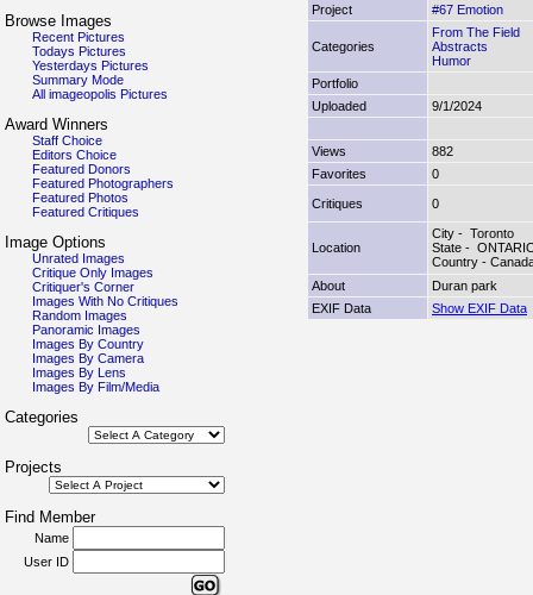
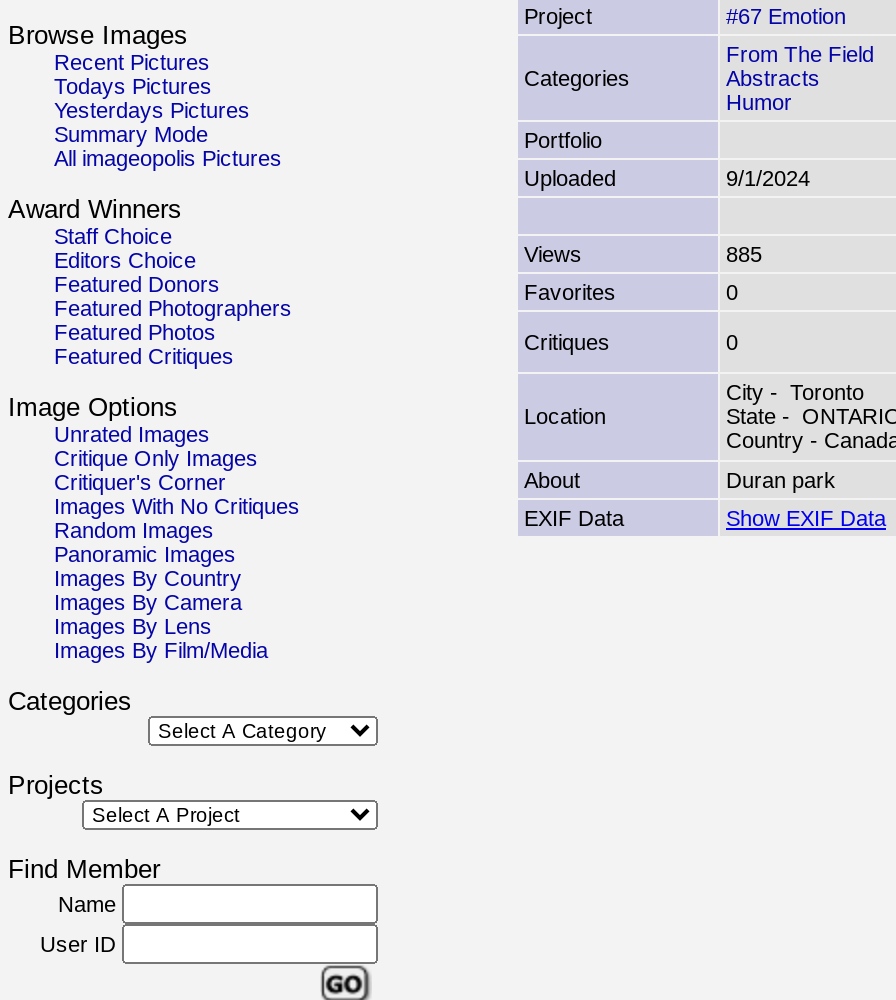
- 882
+ 885
